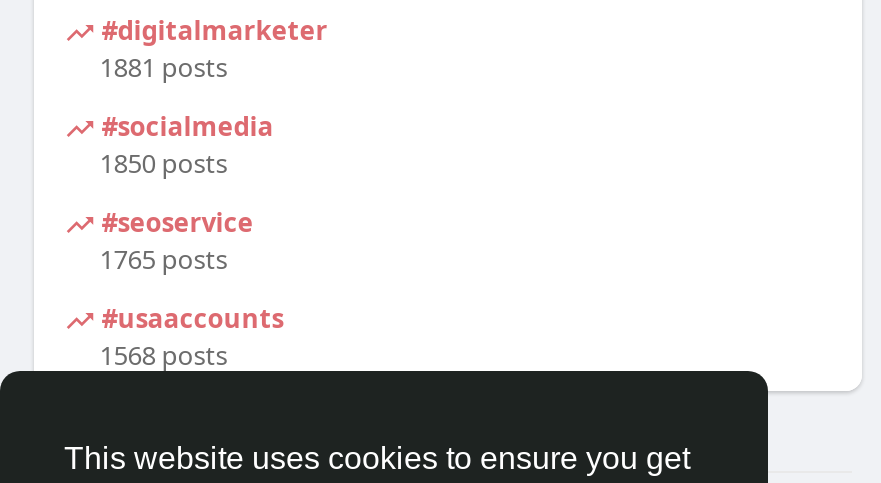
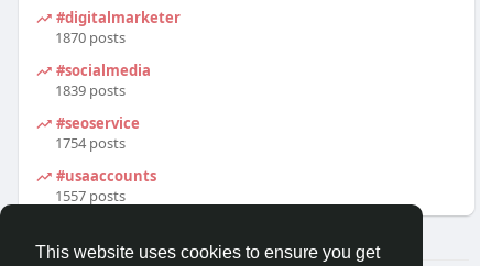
- 1881 posts
+ 1870 posts

- 1850 posts
+ 1839 posts

- 1765 posts
+ 1754 posts

- 1568 posts
+ 1557 posts
